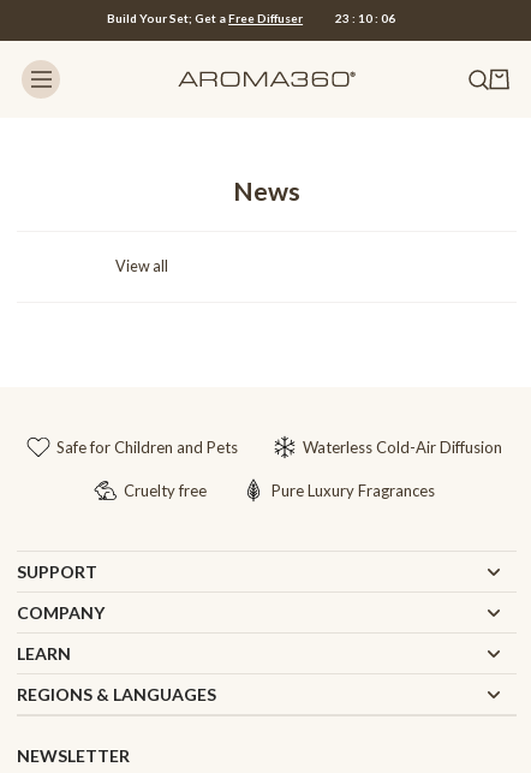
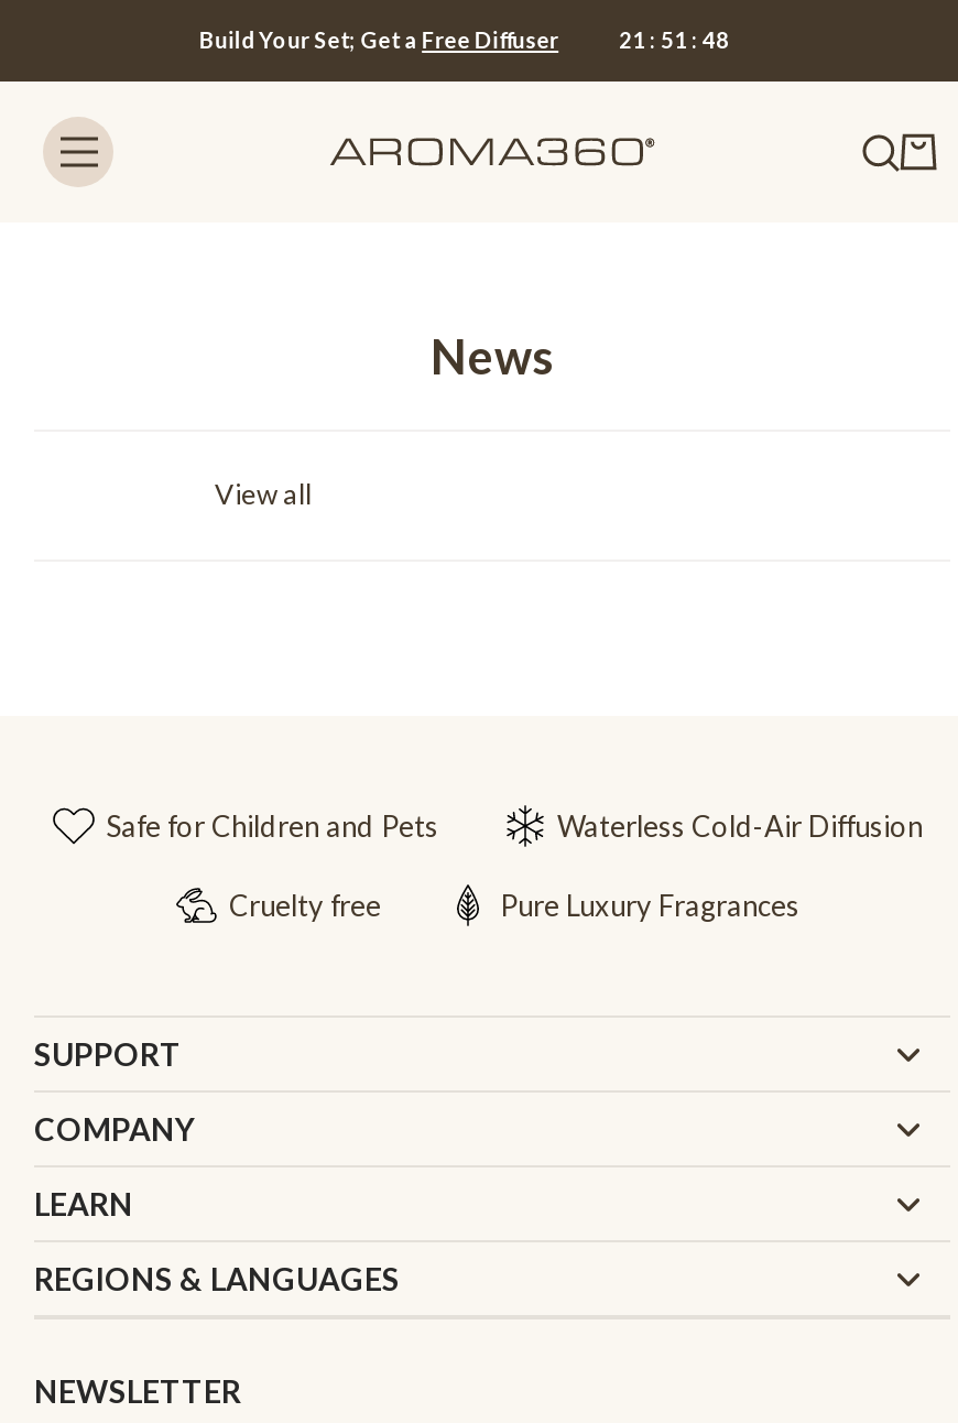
- 23: 10: 06
+ 21: 51: 48
